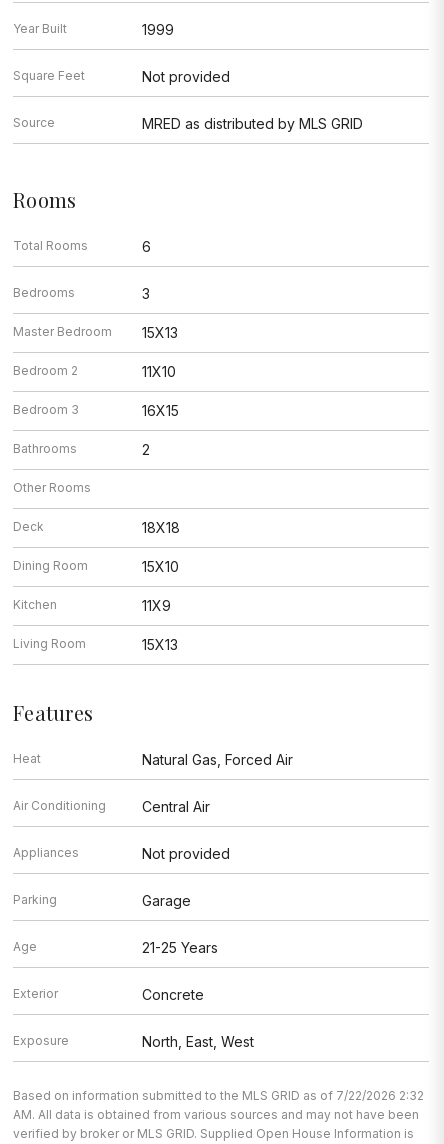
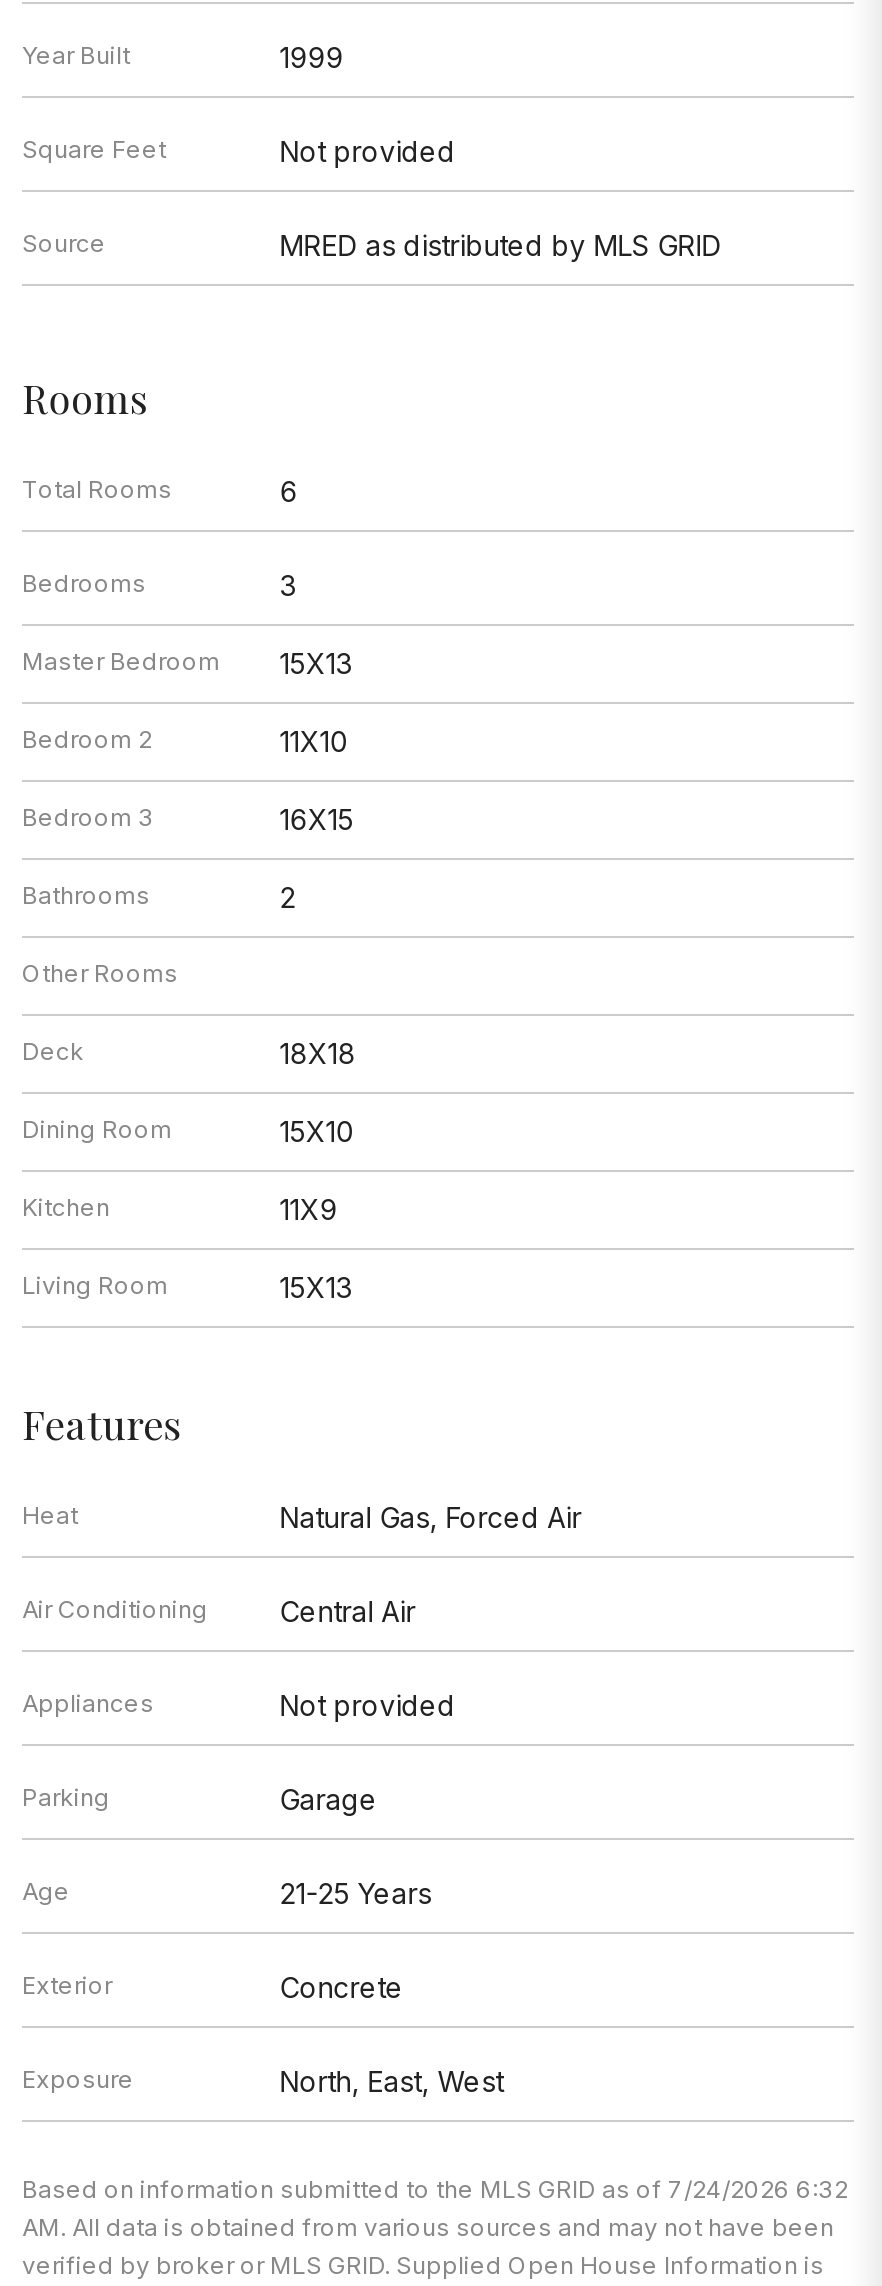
- Based on information submitted to the MLS GRID as of 7/22/2026 2:32
+ Based on information submitted to the MLS GRID as of 7/24/2026 6:32
